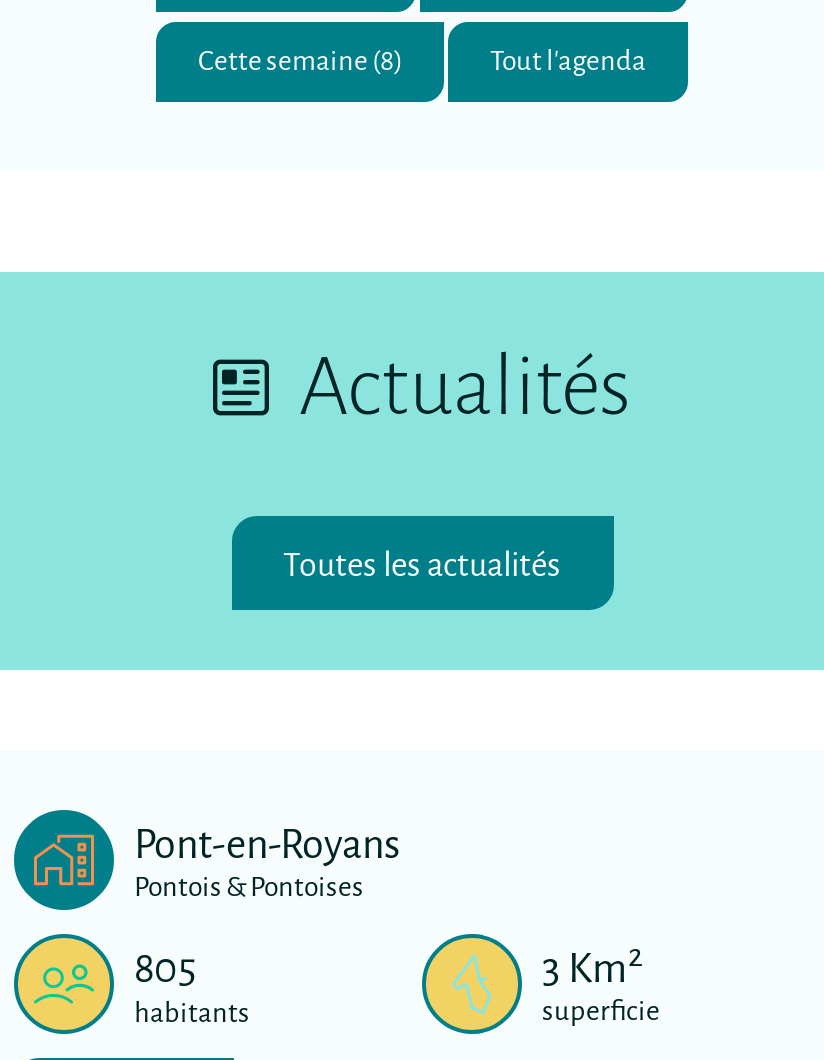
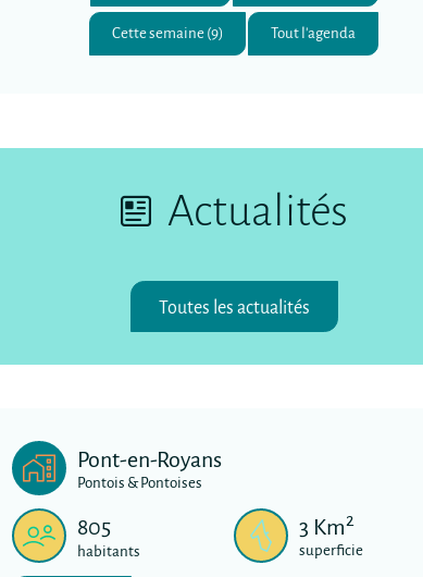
- Cette semaine (8)
+ Cette semaine (9)
